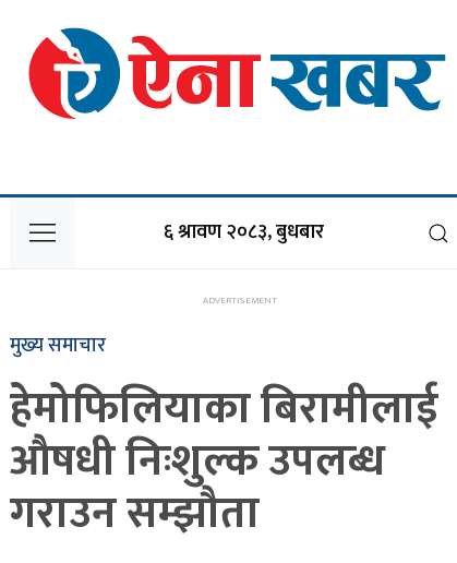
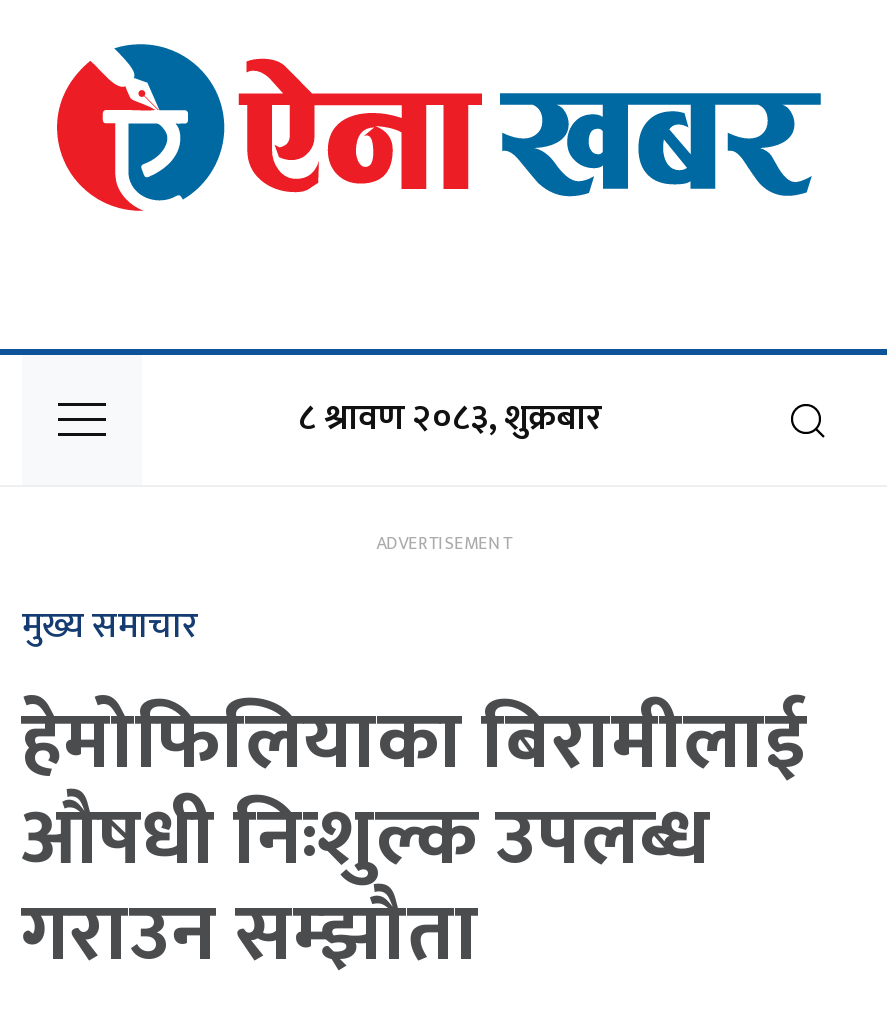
- ६ श्रावण २०८३, बुधबार
+ ८ श्रावण २०८३, शुक्रबार
